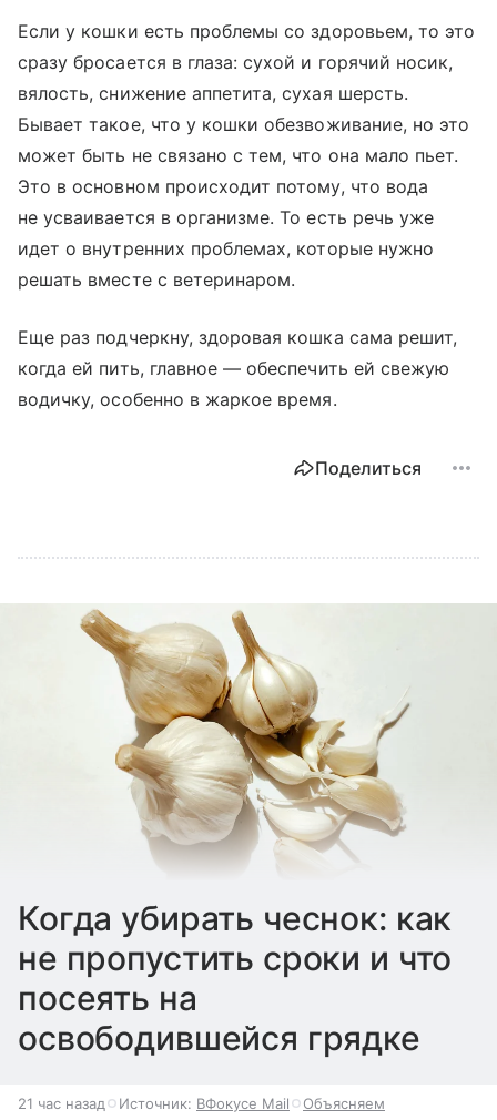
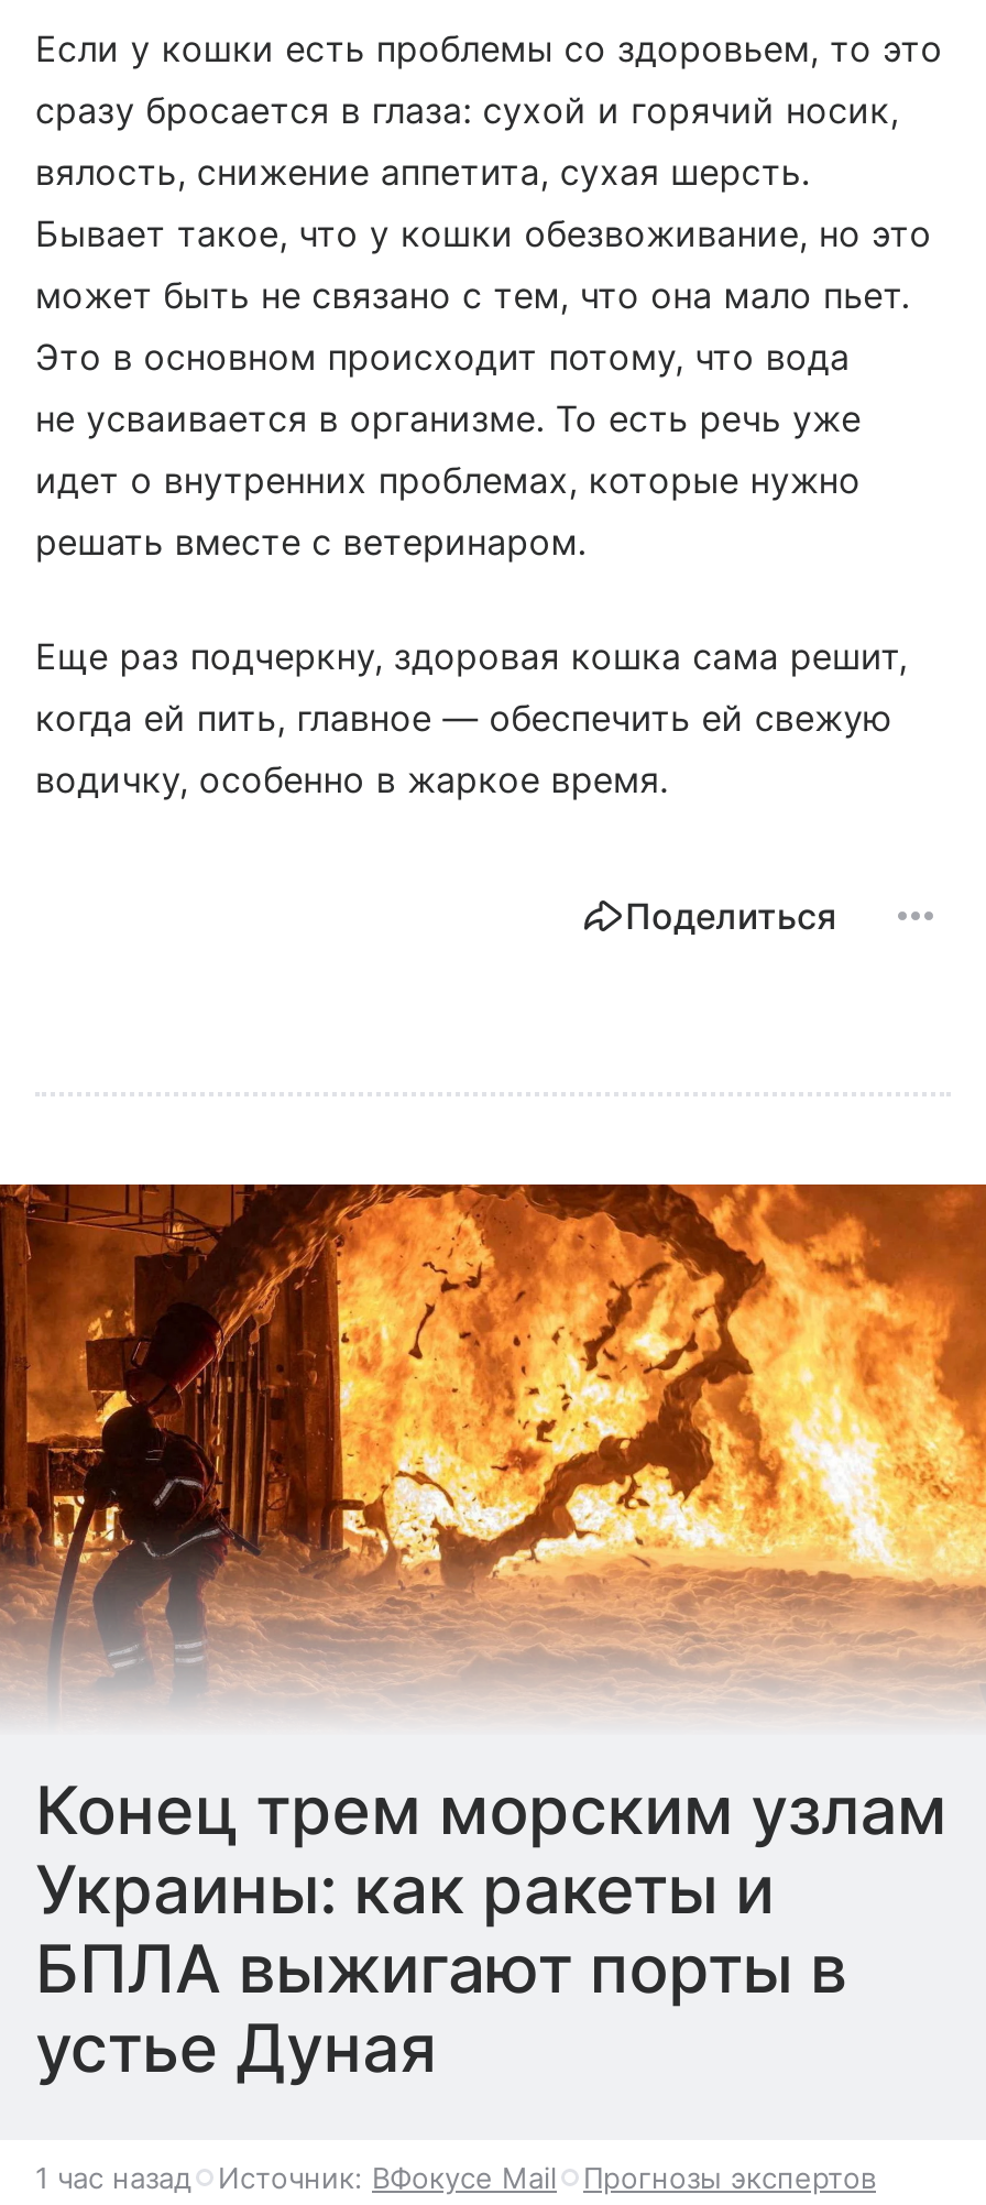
- [image]
- Когда убирать чеснок: как
- не пропустить сроки и что
- посеять на
- освободившейся грядке
+ [image]
+ Конец трем морским узлам
+ Украины: как ракеты и
+ БПЛА выжигают порты в
+ устье Дуная

- 21 час назад
+ 1 час назад

- Объясняем
+ Прогнозы экспертов
